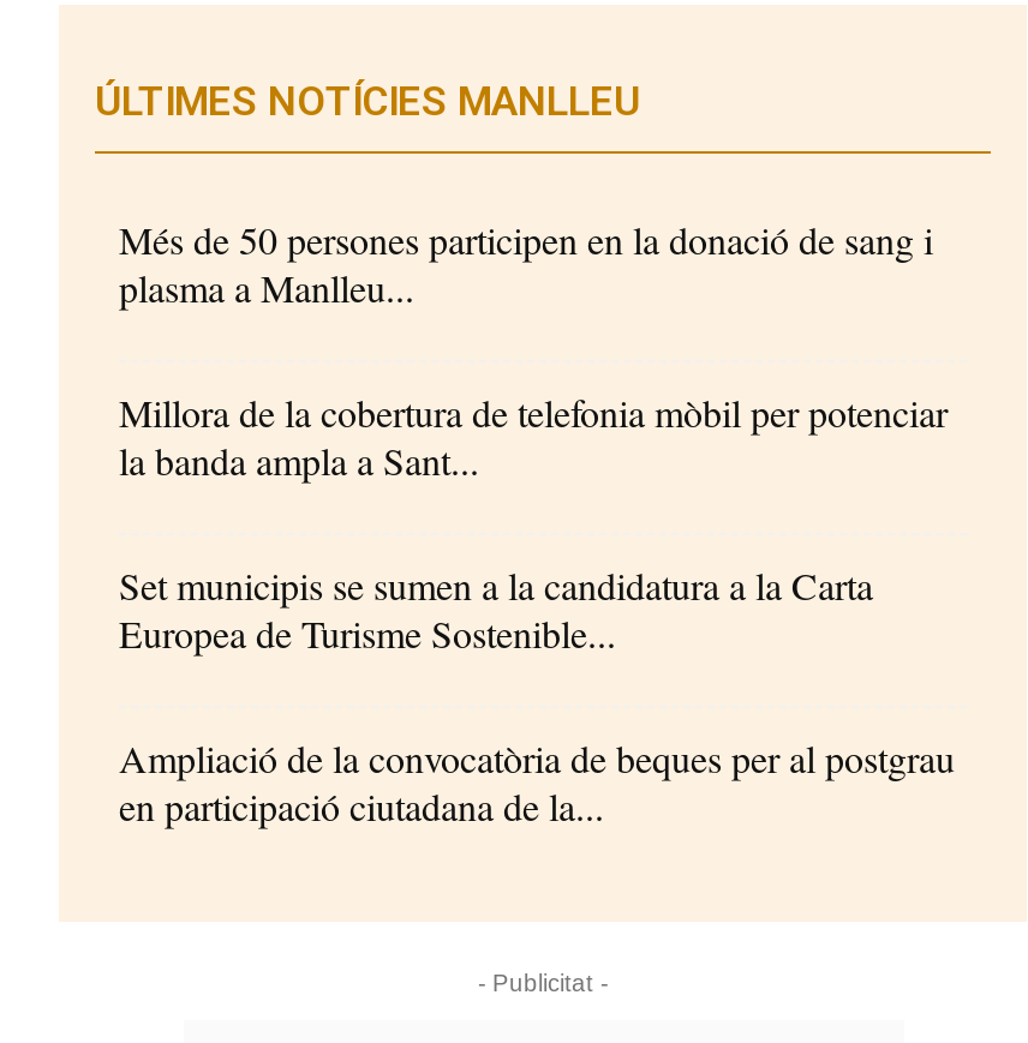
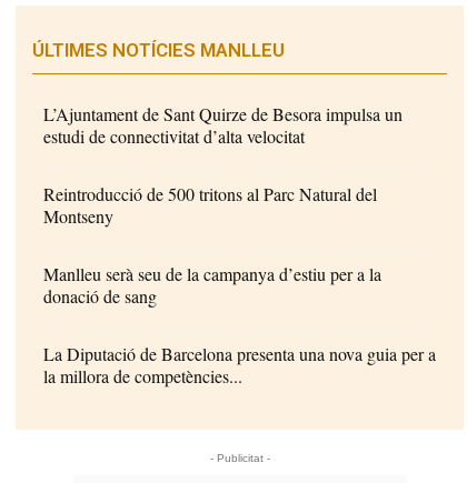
- Més de 50 persones participen en la donació de sang i
- plasma a Manlleu...
+ L’Ajuntament de Sant Quirze de Besora impulsa un
+ estudi de connectivitat d’alta velocitat

- Millora de la cobertura de telefonia mòbil per potenciar
- la banda ampla a Sant...
+ Reintroducció de 500 tritons al Parc Natural del
+ Montseny

- Set municipis se sumen a la candidatura a la Carta
- Europea de Turisme Sostenible...
+ Manlleu serà seu de la campanya d’estiu per a la
+ donació de sang

- Ampliació de la convocatòria de beques per al postgrau
- en participació ciutadana de la...
+ La Diputació de Barcelona presenta una nova guia per a
+ la millora de competències...
